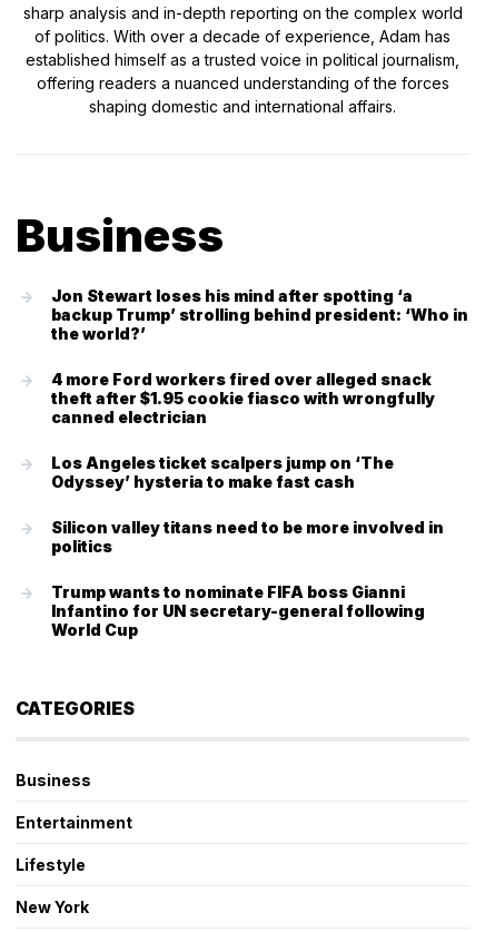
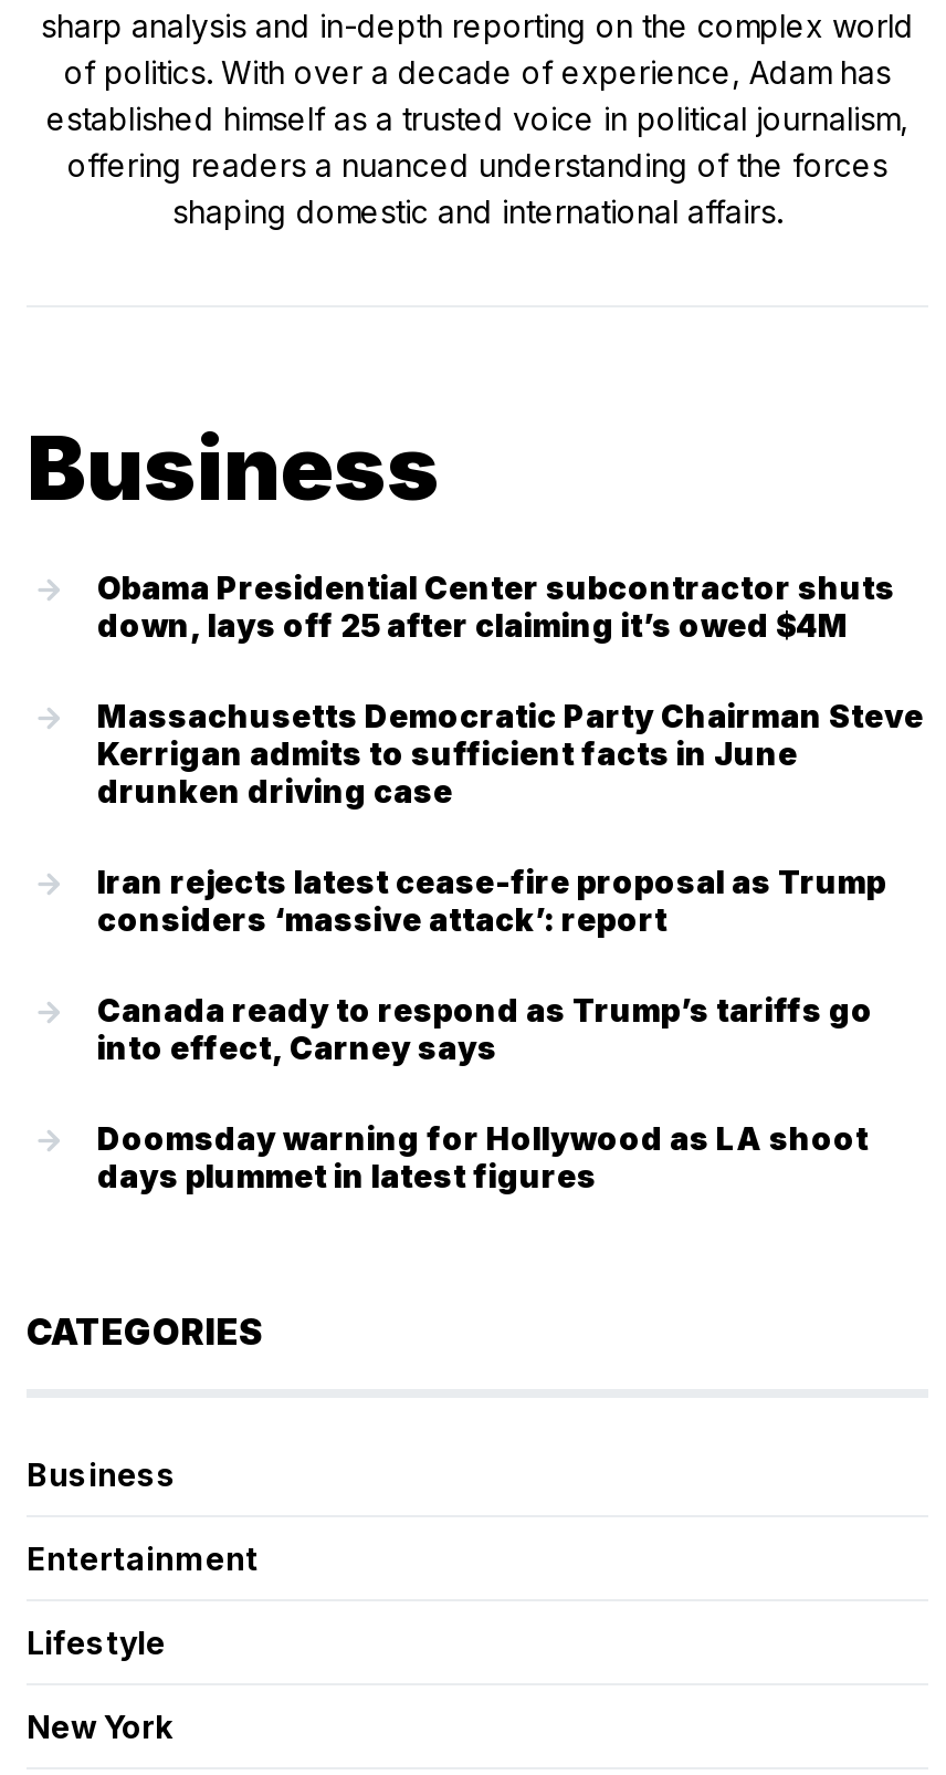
- Jon Stewart loses his mind after spotting ‘a
- backup Trump’ strolling behind president: ‘Who in
- the world?’
+ Obama Presidential Center subcontractor shuts
+ down, lays off 25 after claiming it’s owed $4M

- 4 more Ford workers fired over alleged snack
- theft after $1.95 cookie fiasco with wrongfully
- canned electrician
+ Massachusetts Democratic Party Chairman Steve
+ Kerrigan admits to sufficient facts in June
+ drunken driving case

- Los Angeles ticket scalpers jump on ‘The
- Odyssey’ hysteria to make fast cash
+ Iran rejects latest cease-fire proposal as Trump
+ considers ‘massive attack’: report

- Silicon valley titans need to be more involved in
- politics
+ Canada ready to respond as Trump’s tariffs go
+ into effect, Carney says

- Trump wants to nominate FIFA boss Gianni
- Infantino for UN secretary-general following
- World Cup
+ Doomsday warning for Hollywood as LA shoot
+ days plummet in latest figures
